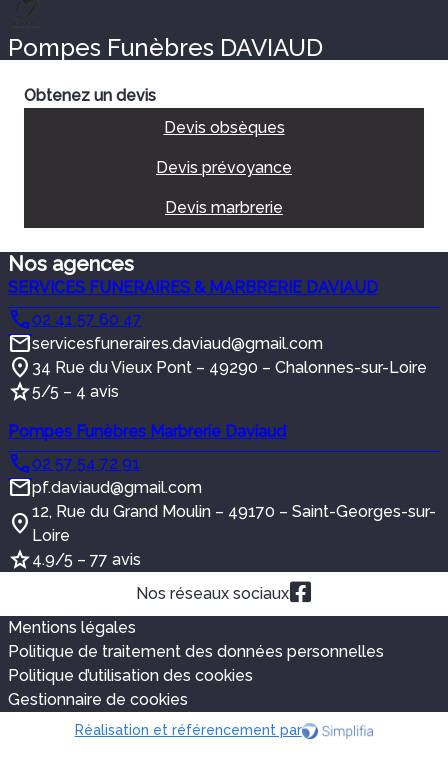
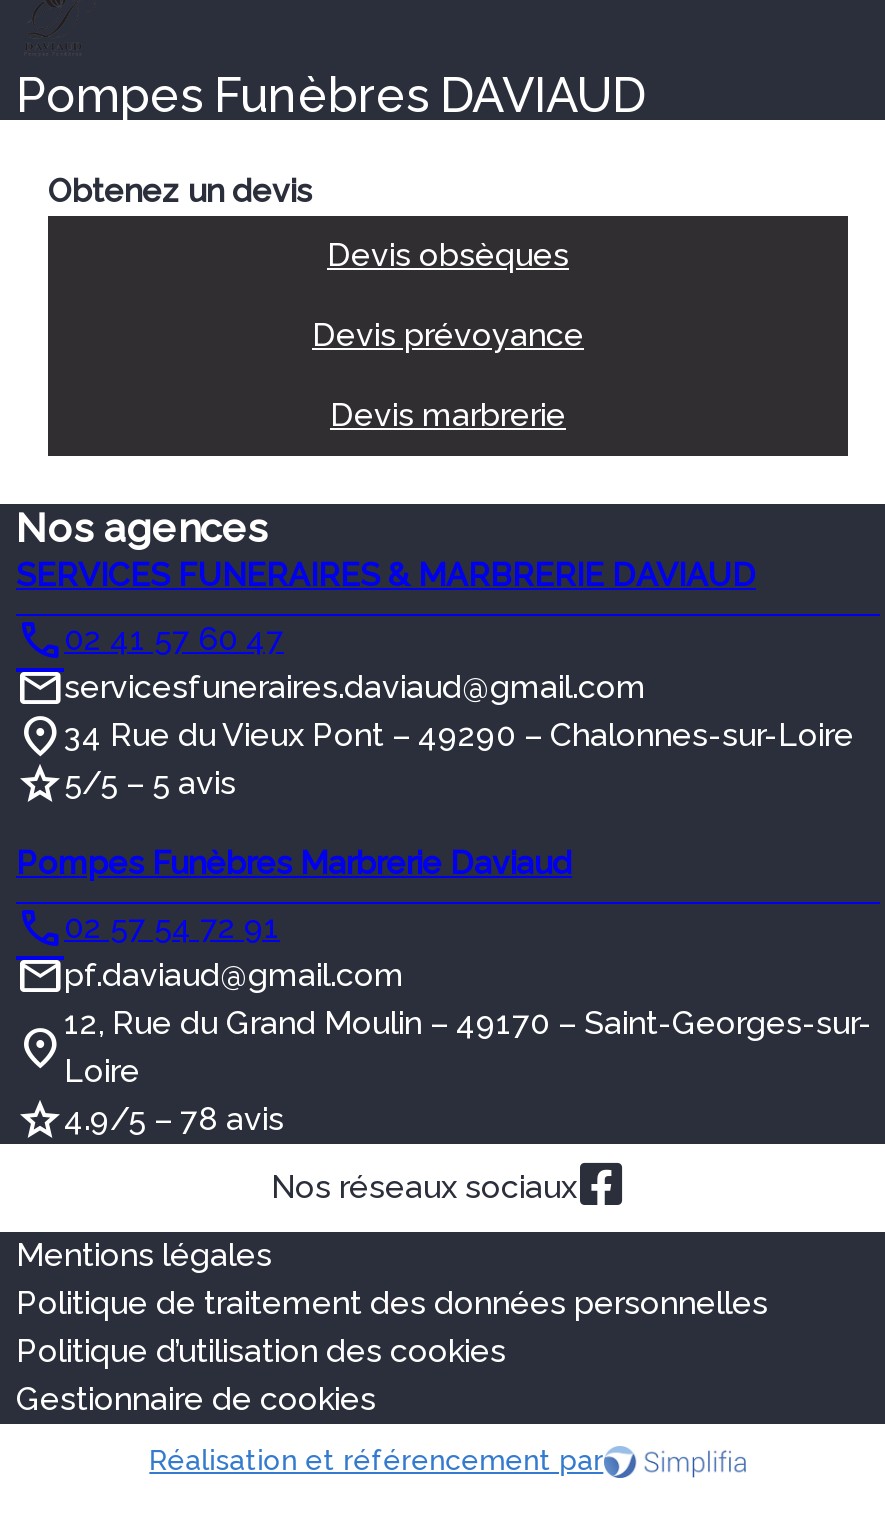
- 5/5 – 4 avis
+ 5/5 – 5 avis

- 4.9/5 – 77 avis
+ 4.9/5 – 78 avis
